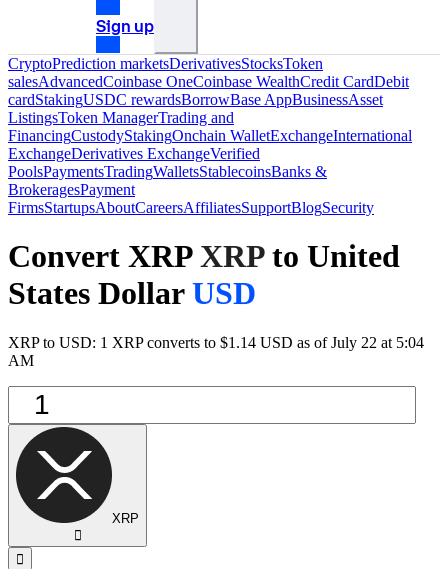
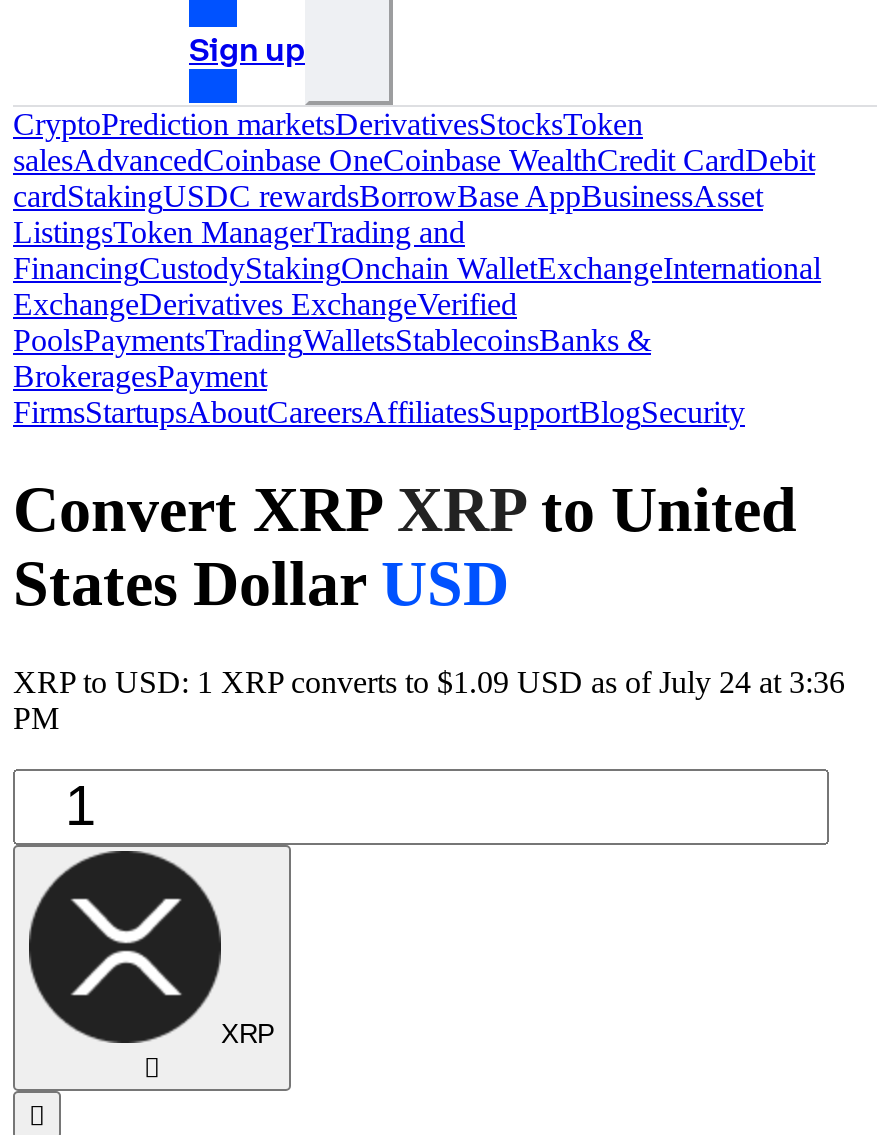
- XRP to USD: 1 XRP converts to $1.14 USD as of July 22 at 5:04
- AM
+ XRP to USD: 1 XRP converts to $1.09 USD as of July 24 at 3:36
+ PM
